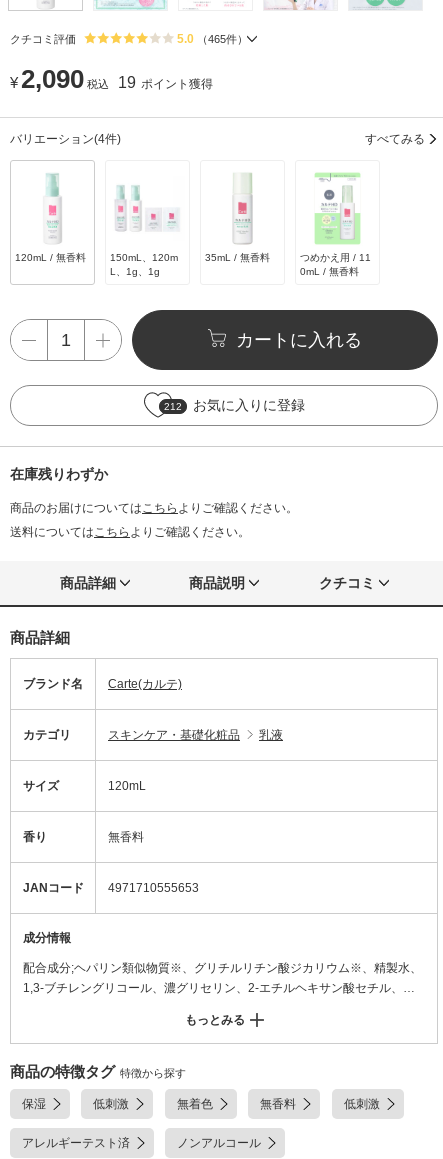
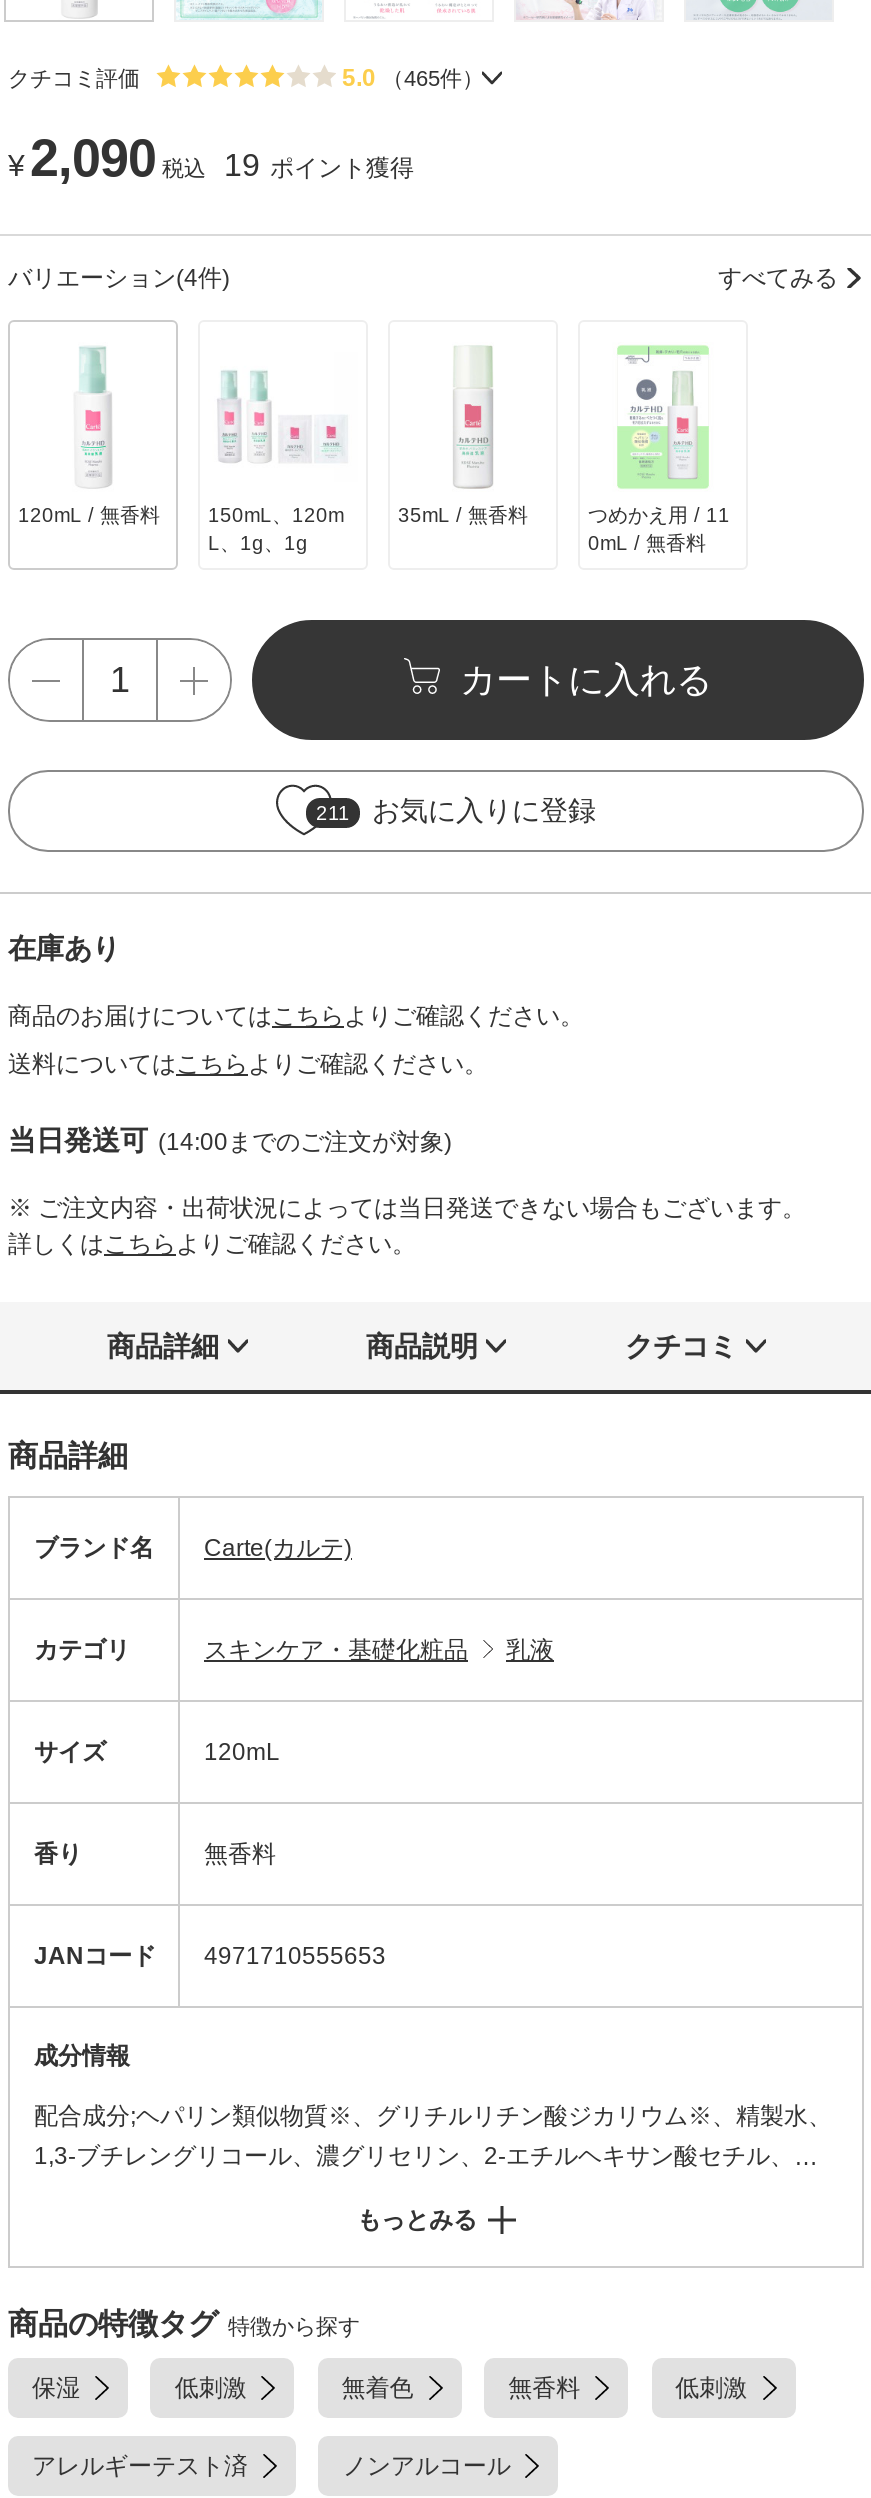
- 212 お気に入りに登録
+ 211 お気に入りに登録

- 在庫残りわずか
+ 在庫あり

+ 当日発送可 (14:00までのご注文が対象)
+ ※ ご注文内容・出荷状況によっては当日発送できない場合もございます。
+ 詳しくはこちらよりご確認ください。
